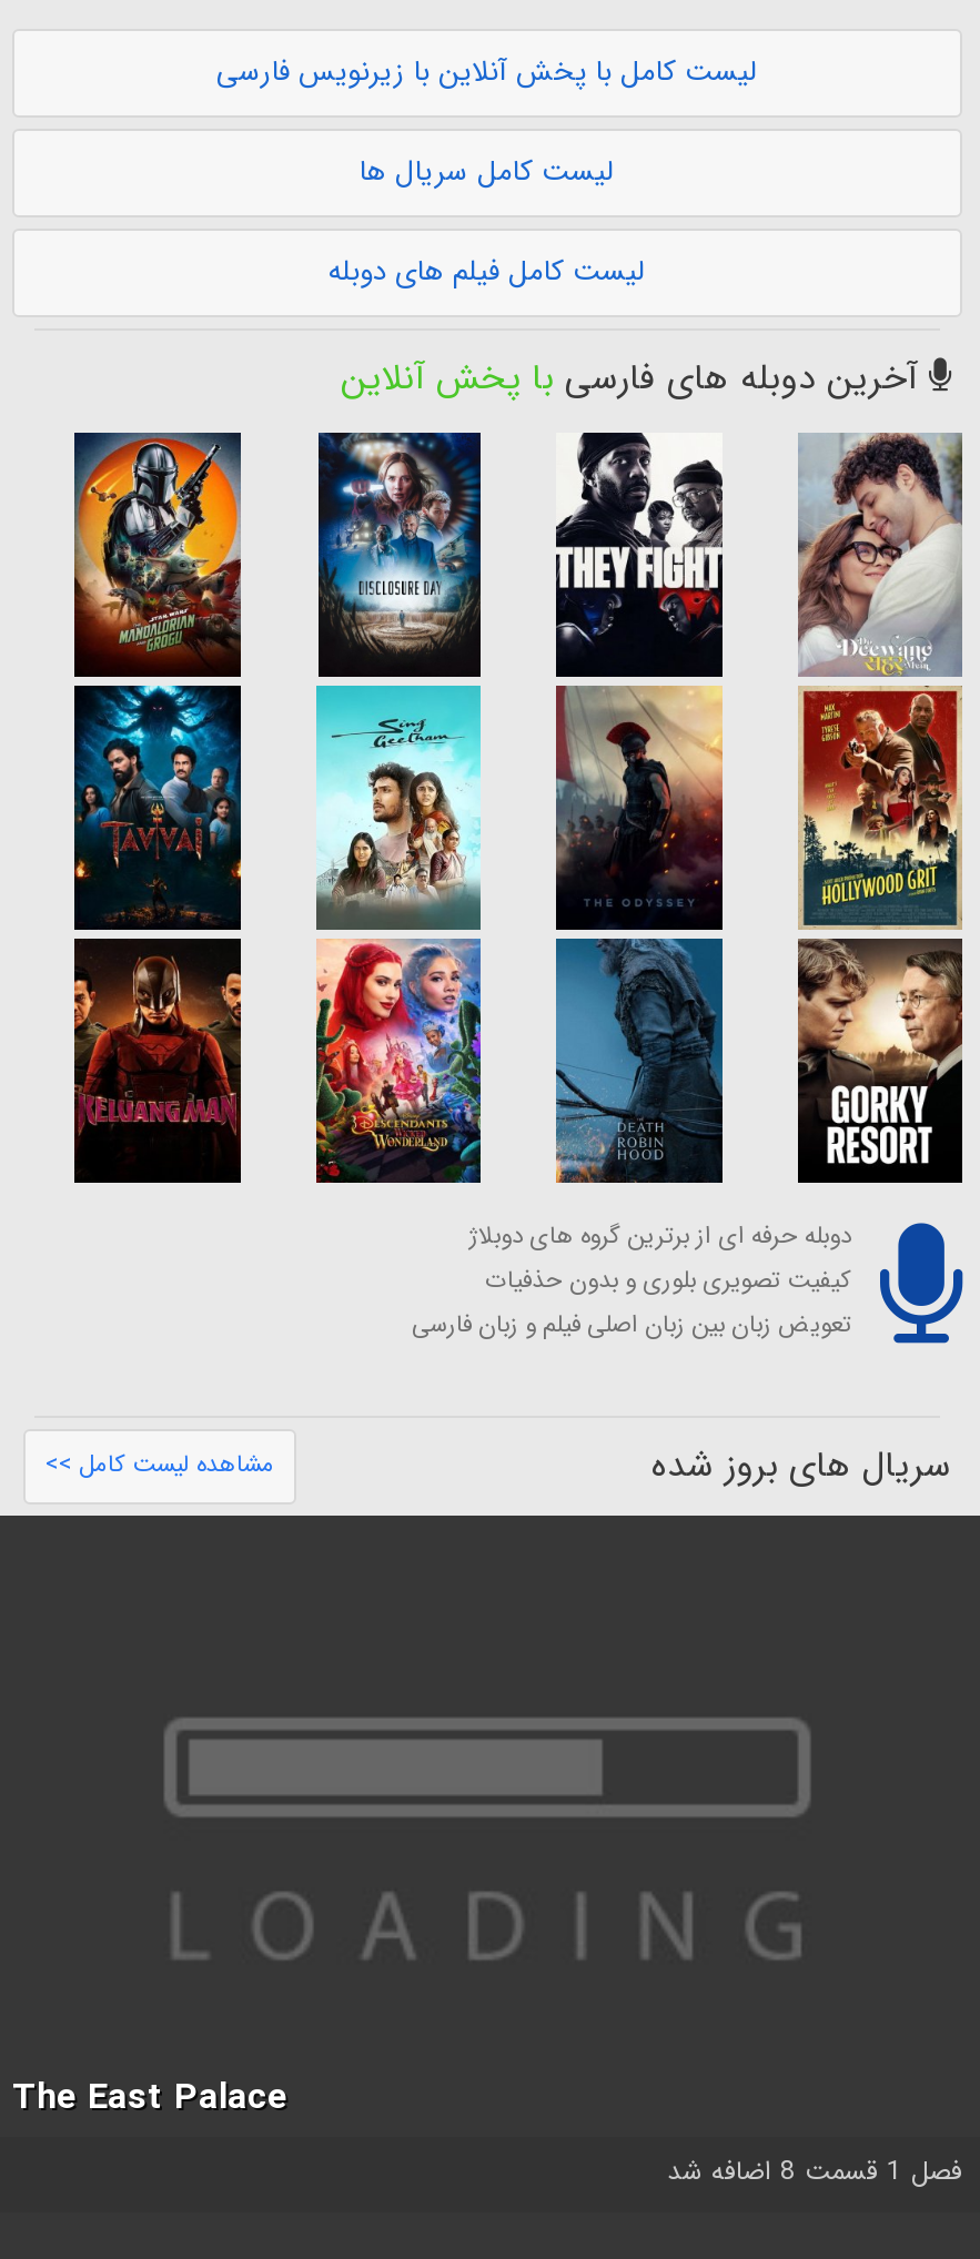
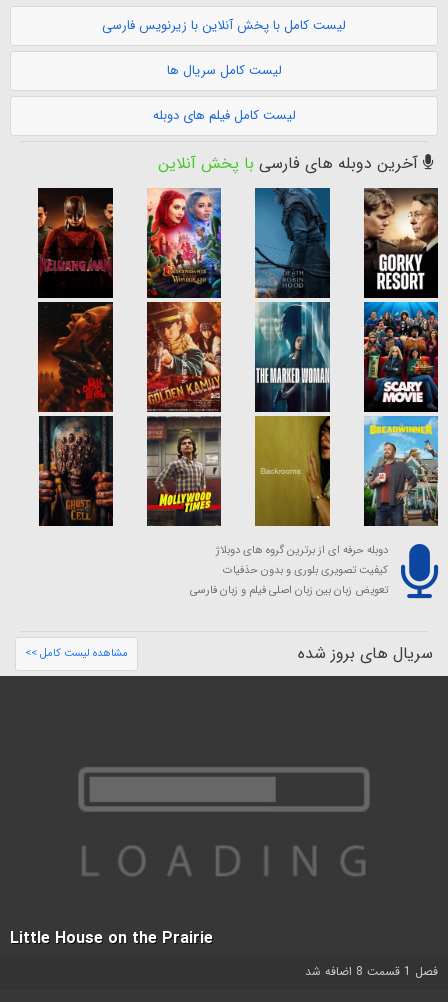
- [image]
+ [image]

- [image]
+ [image]

- [image]
+ [image]

- [image]
+ [image]

- The East Palace
+ Little House on the Prairie
